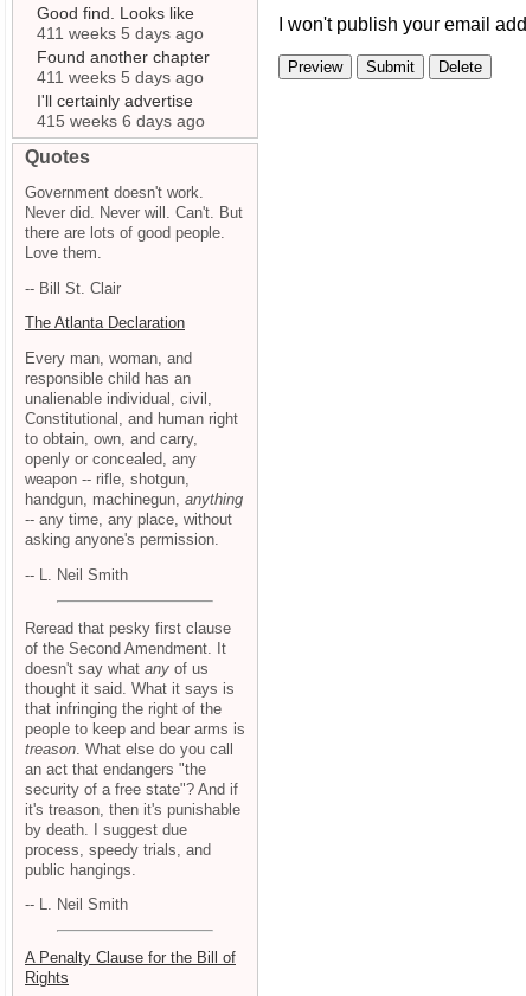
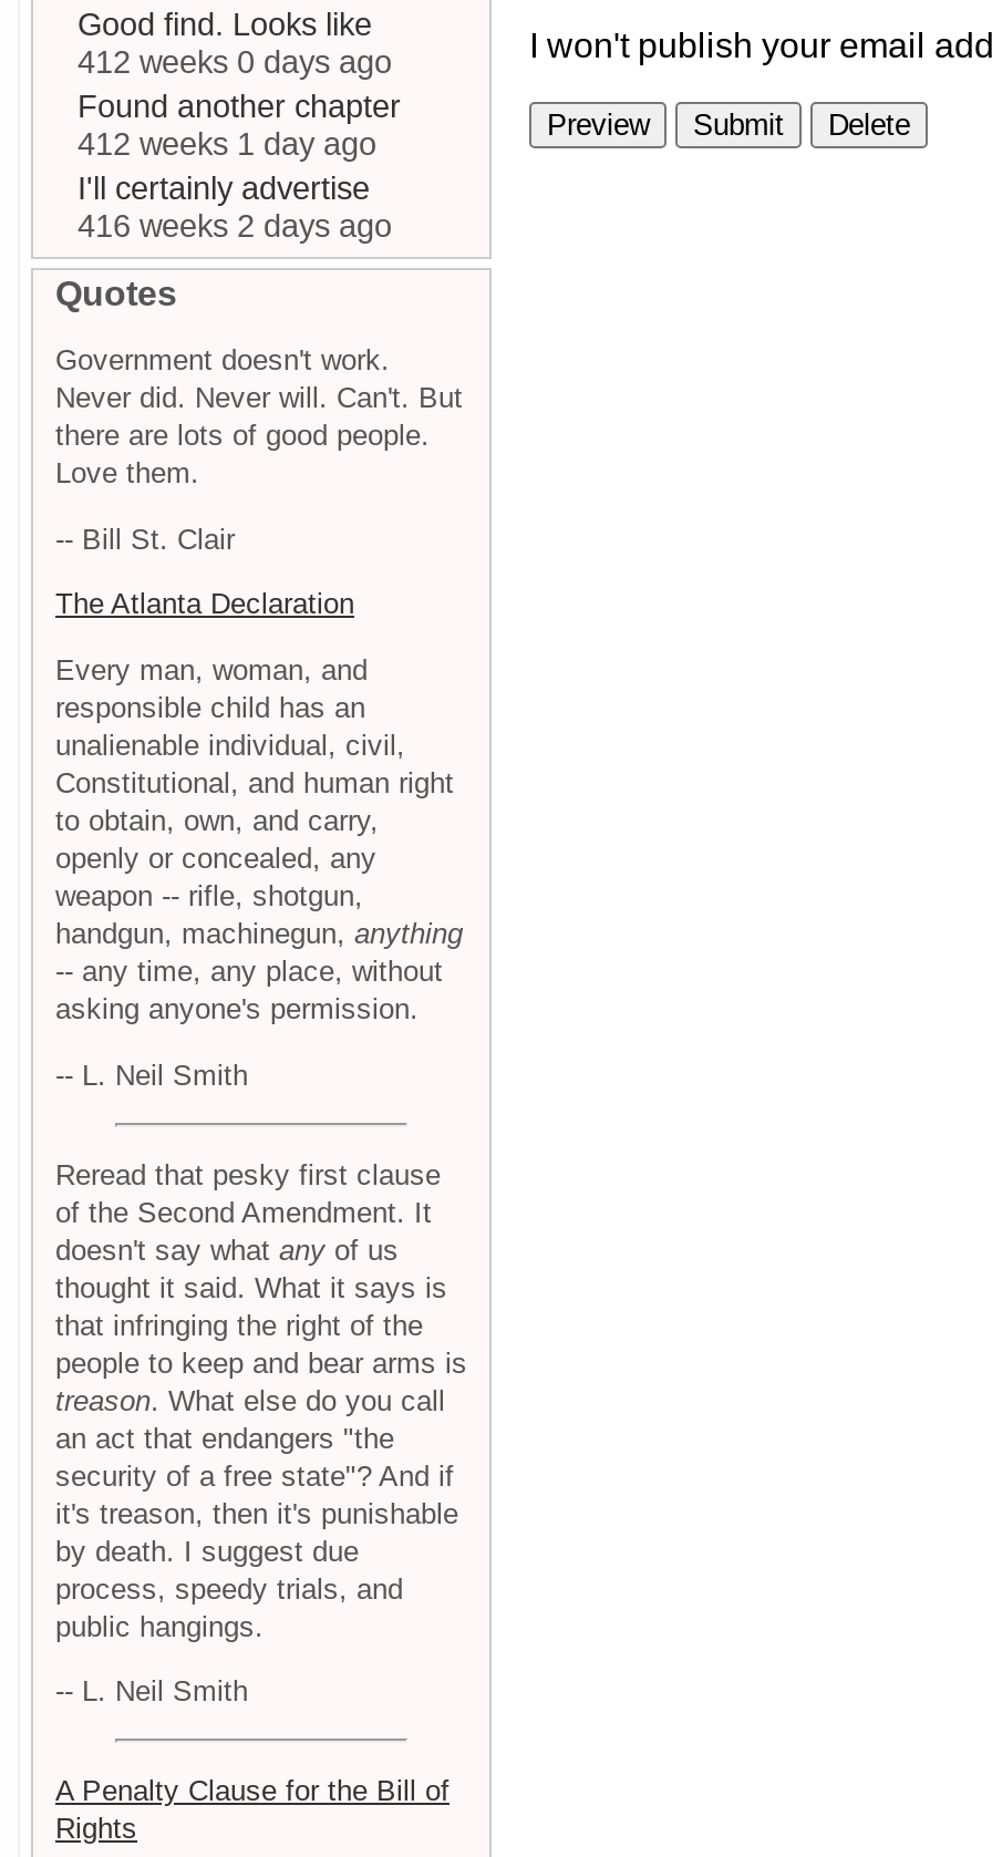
- 411 weeks 5 days ago
+ 412 weeks 0 days ago

- 411 weeks 5 days ago
+ 412 weeks 1 day ago

- 415 weeks 6 days ago
+ 416 weeks 2 days ago
